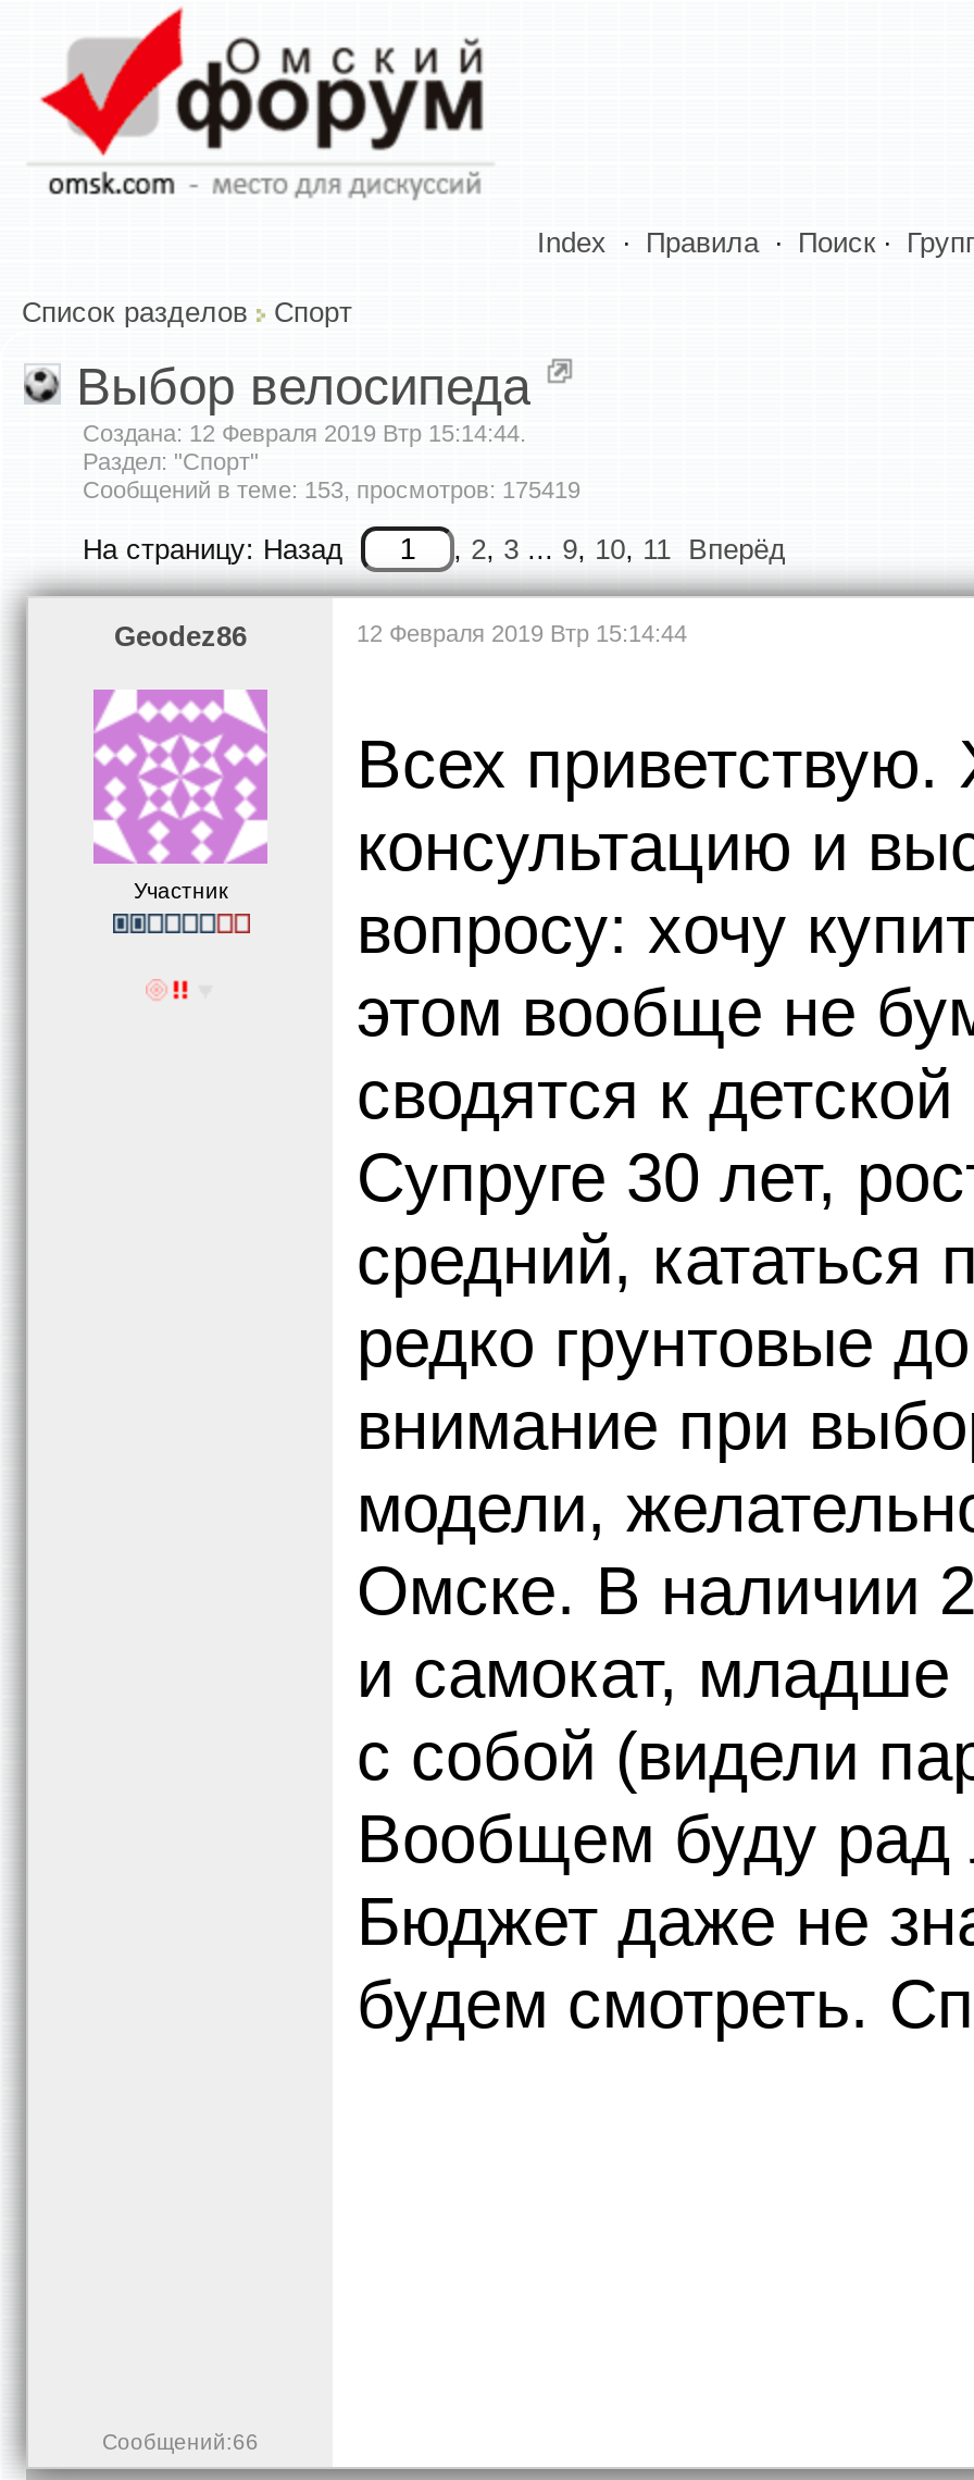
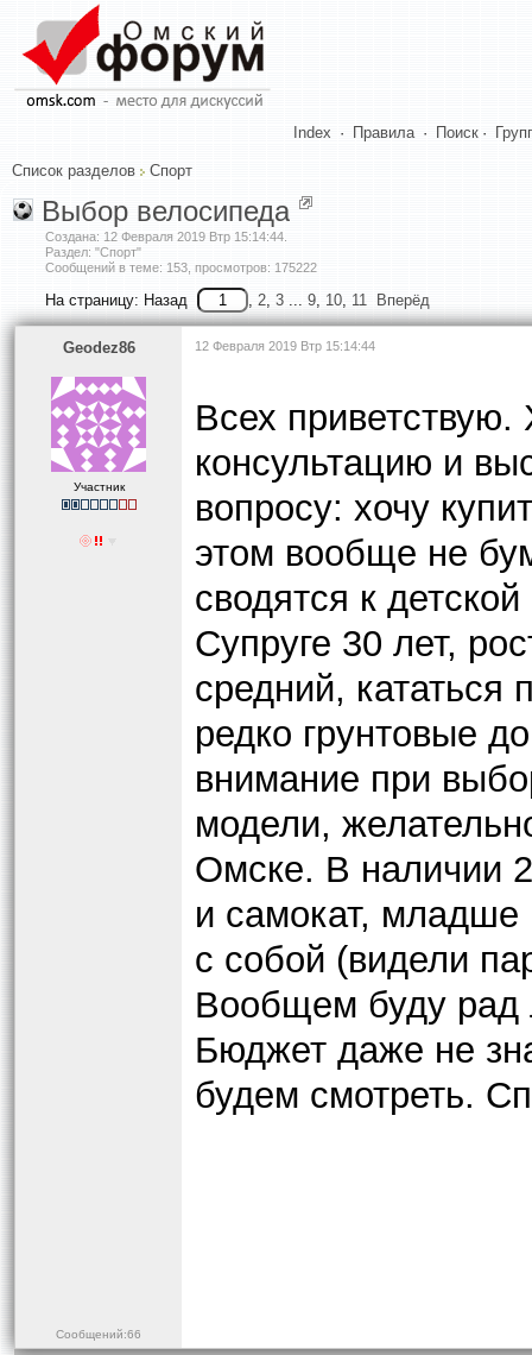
- Сообщений в теме: 153, просмотров: 175419
+ Сообщений в теме: 153, просмотров: 175222
